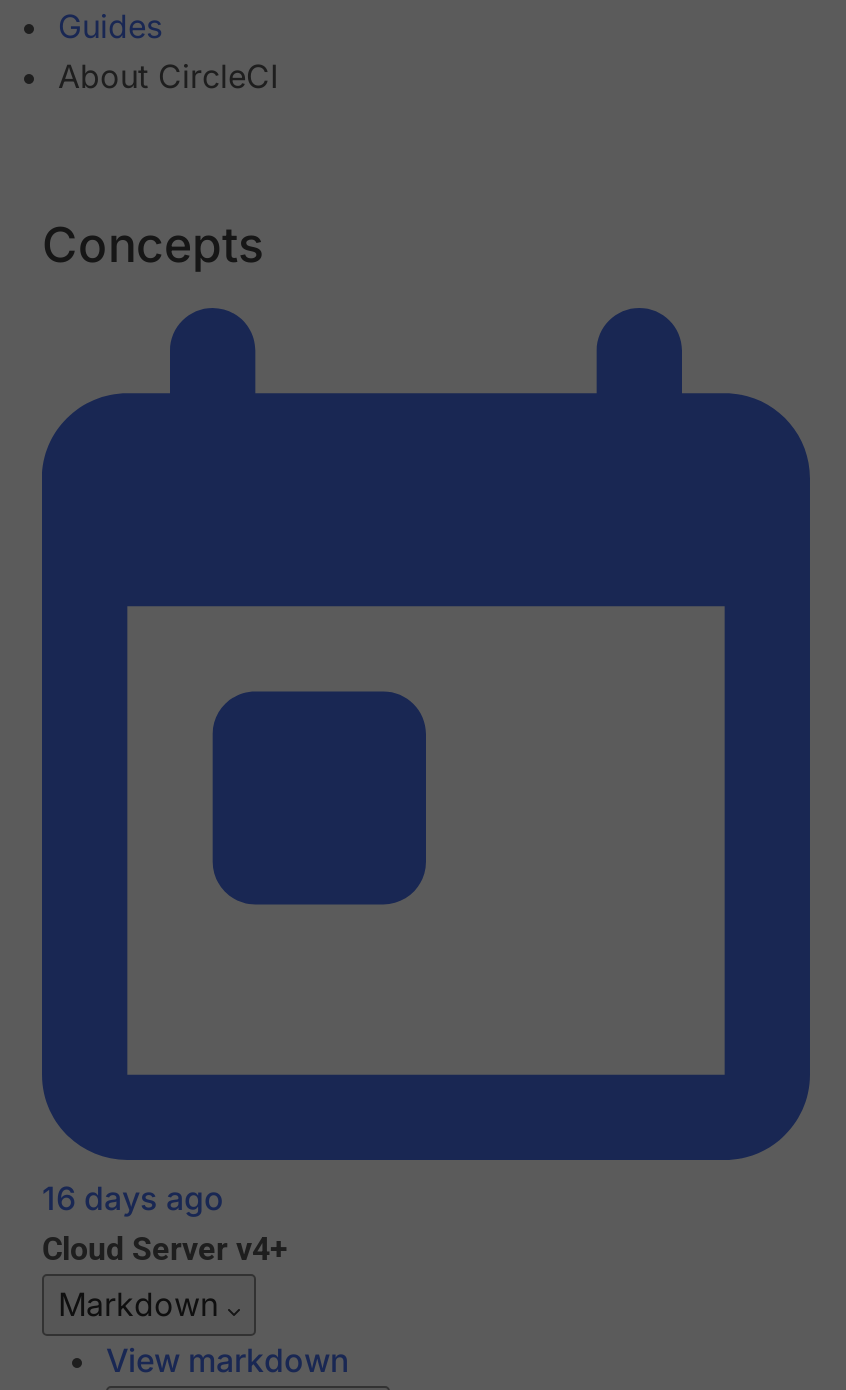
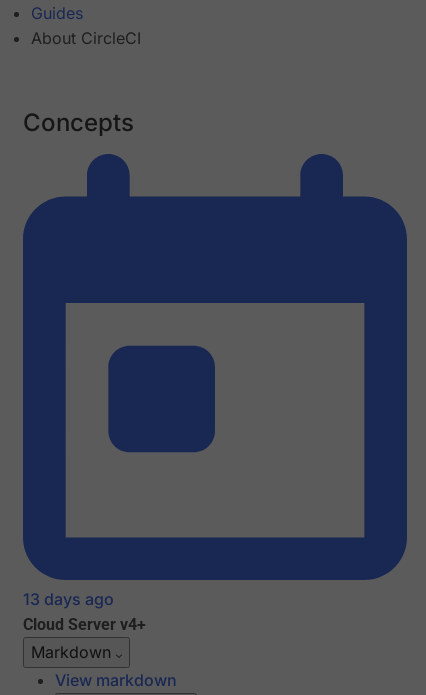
- 16 days ago
+ 13 days ago
